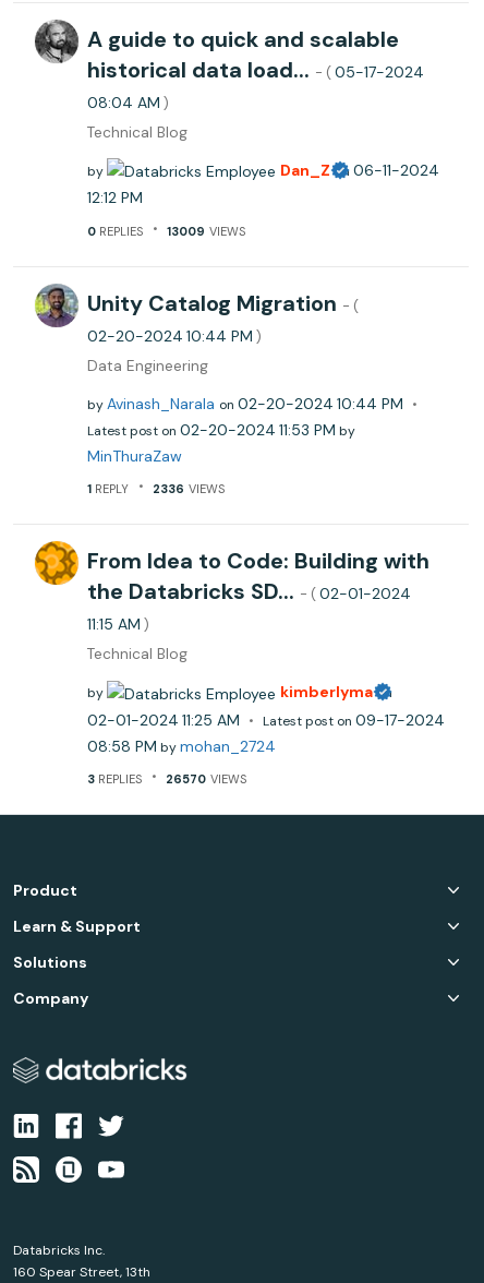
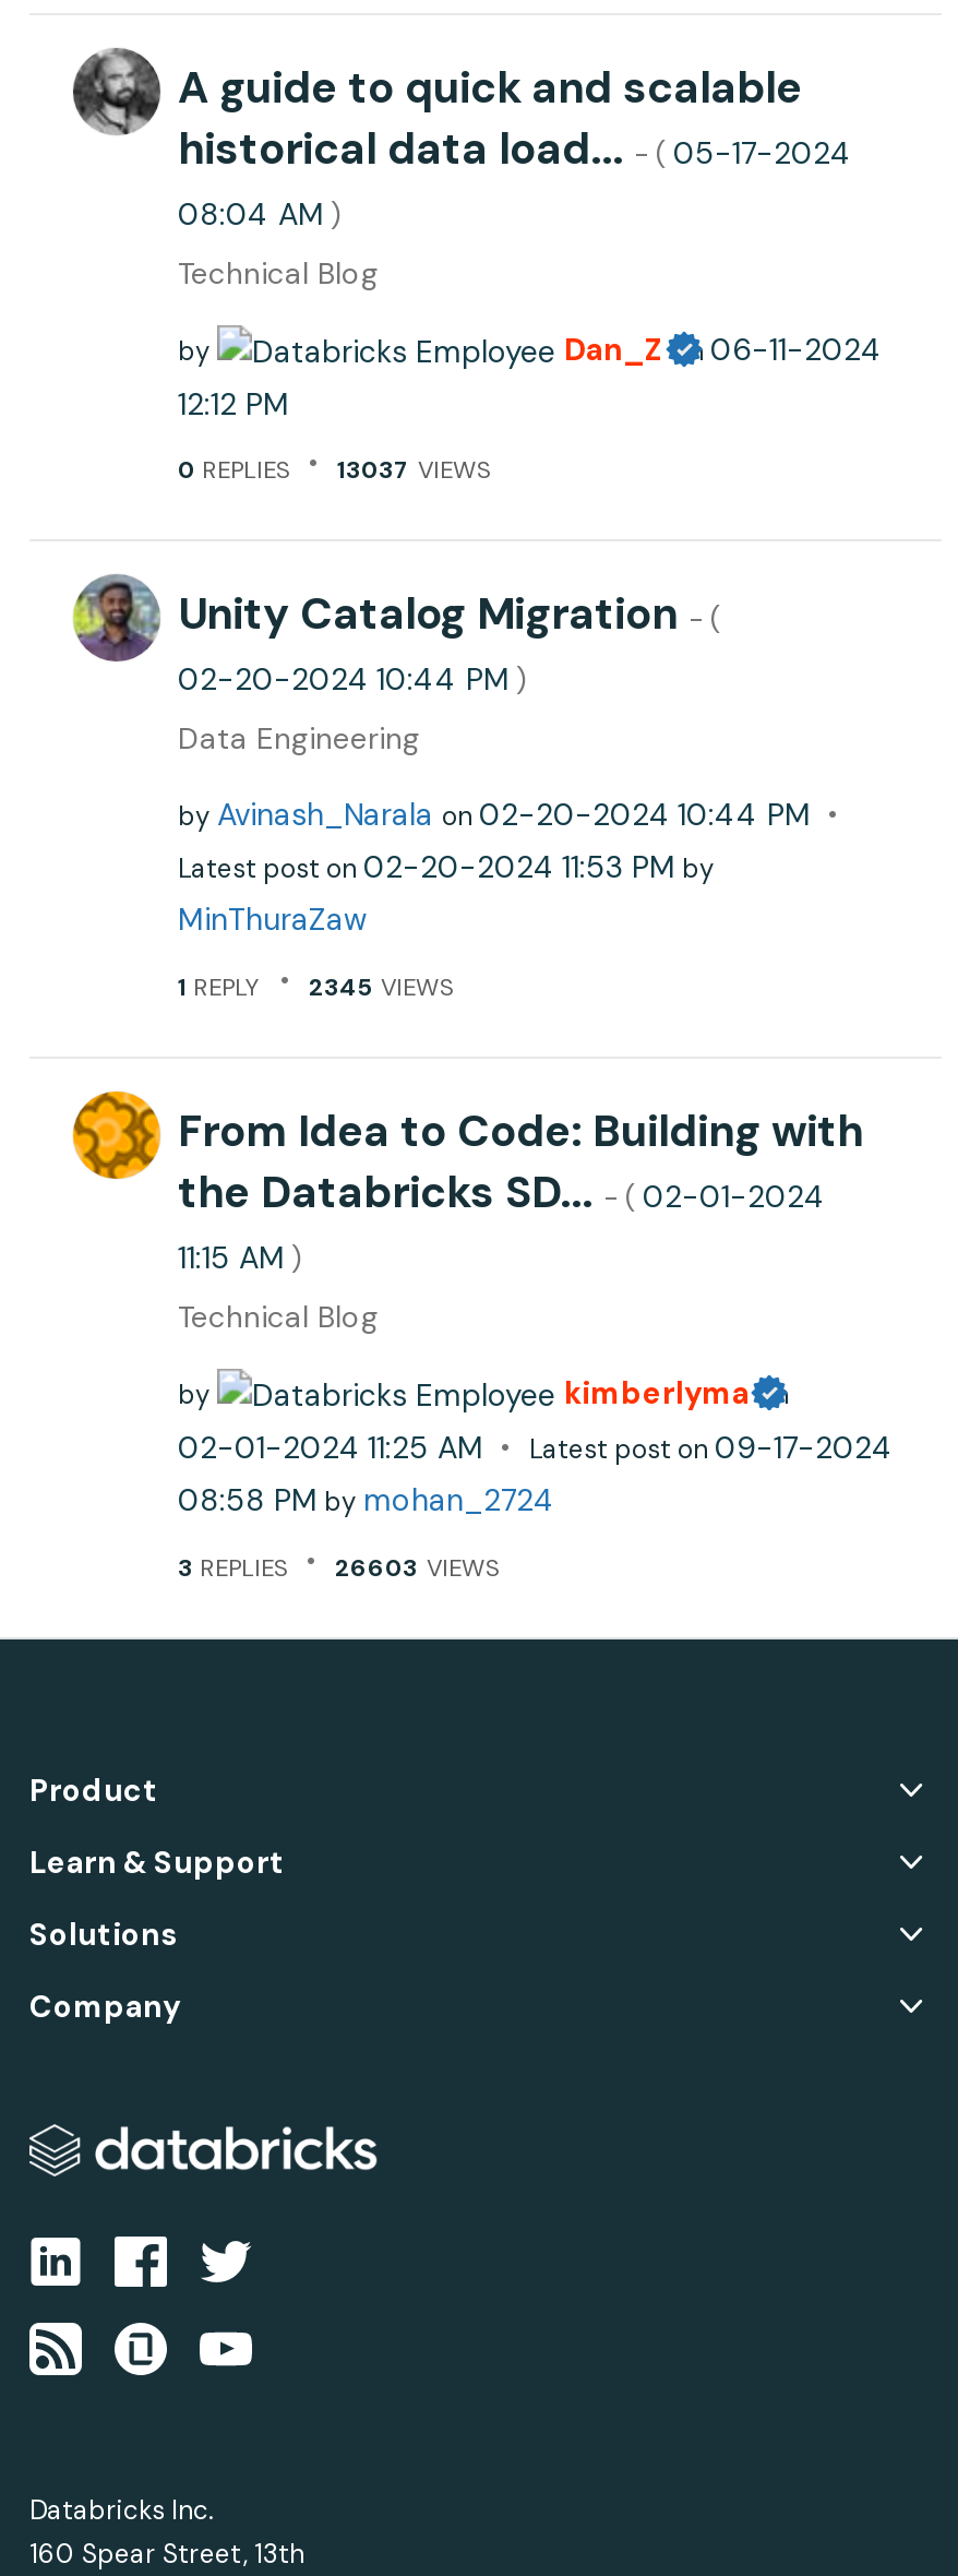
- 13009 VIEWS
+ 13037 VIEWS

- 1 REPLY 2336 VIEWS
+ 1 REPLY 2345 VIEWS

- 3 REPLIES 26570 VIEWS
+ 3 REPLIES 26603 VIEWS
